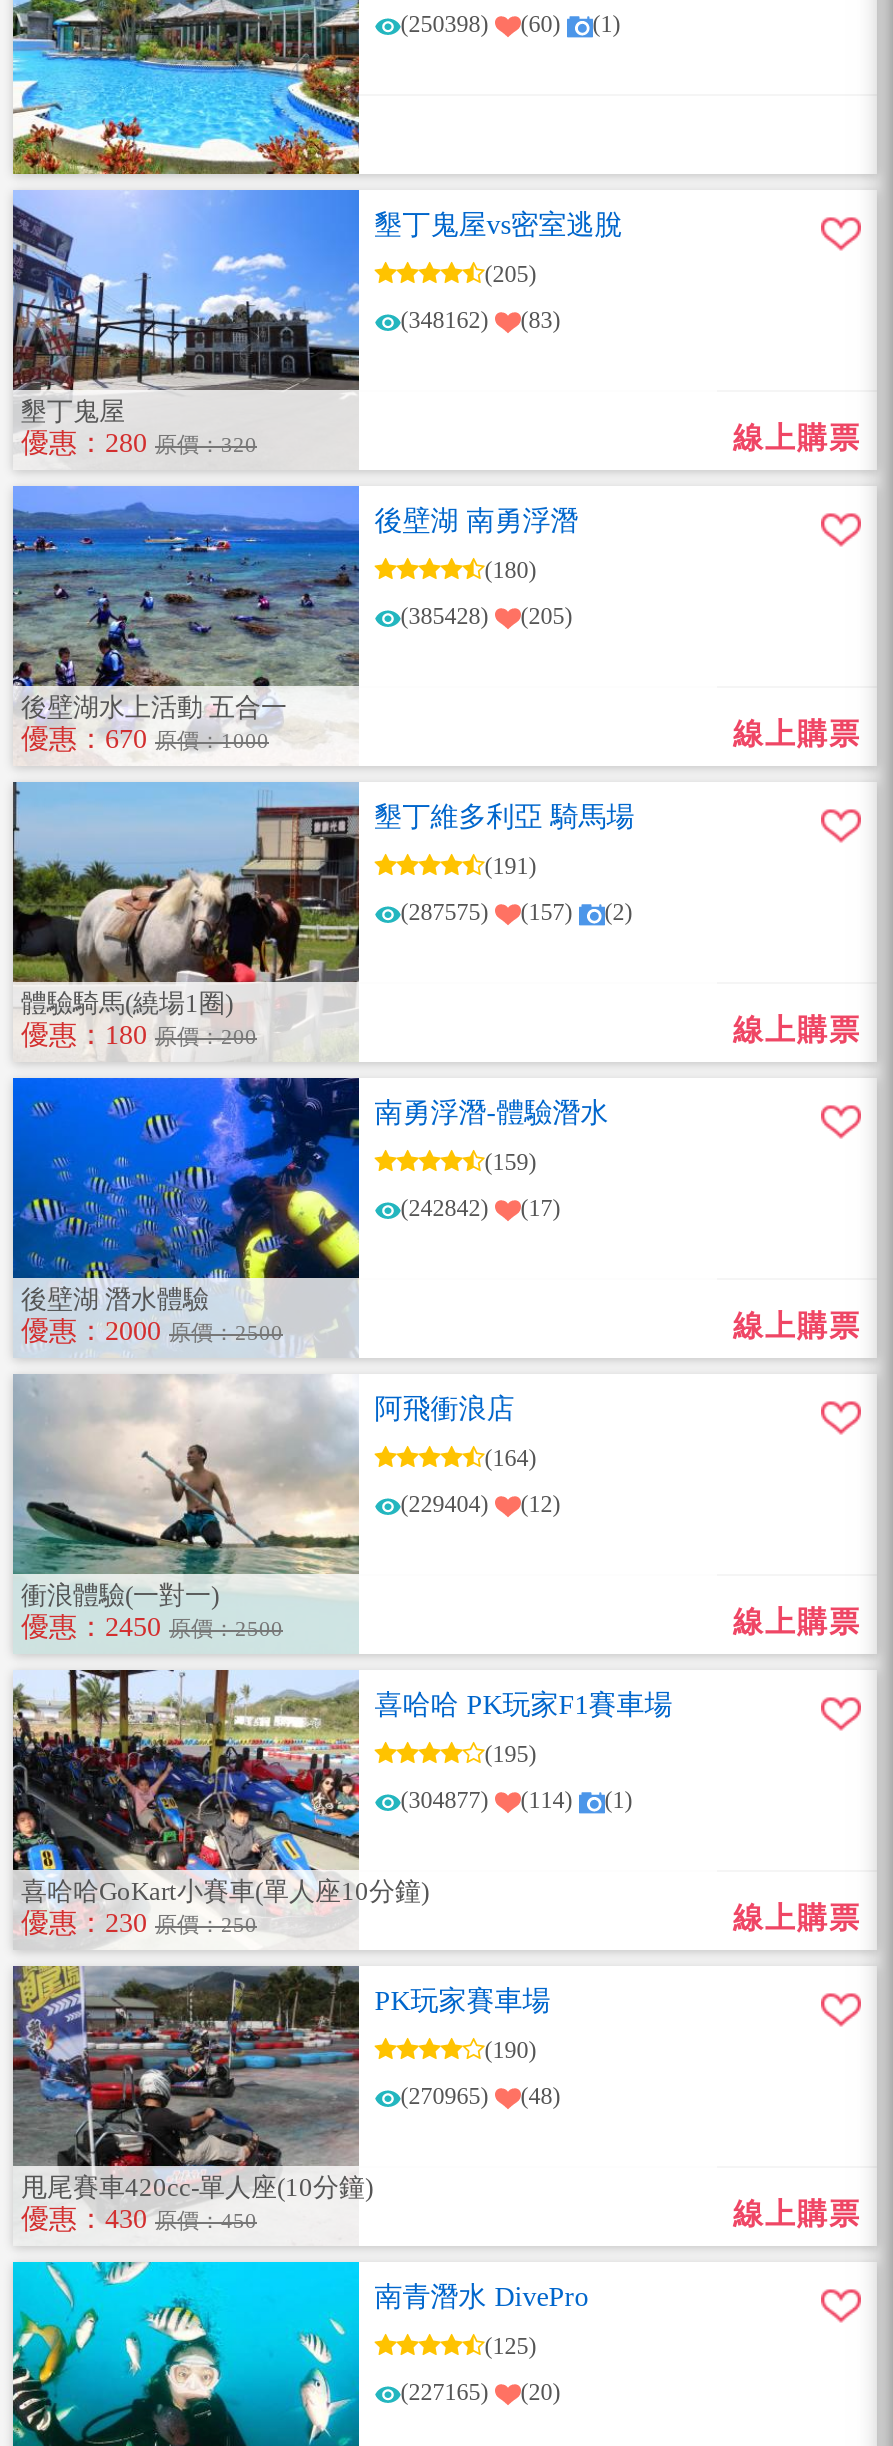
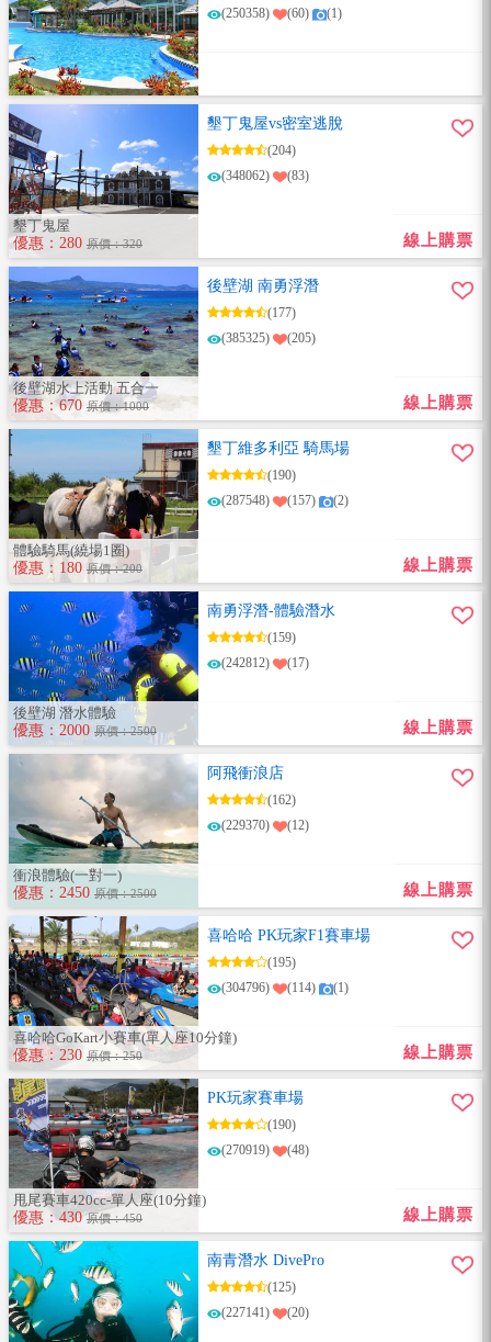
- (250398) (60) (1)
+ (250358) (60) (1)

- (205)
+ (204)

- (348162) (83)
+ (348062) (83)

- (180)
+ (177)

- (385428) (205)
+ (385325) (205)

- (191)
+ (190)

- (287575) (157) (2)
+ (287548) (157) (2)

- (242842) (17)
+ (242812) (17)

- (164)
+ (162)

- (229404) (12)
+ (229370) (12)

- (304877) (114) (1)
+ (304796) (114) (1)

- (270965) (48)
+ (270919) (48)

- (227165) (20)
+ (227141) (20)
